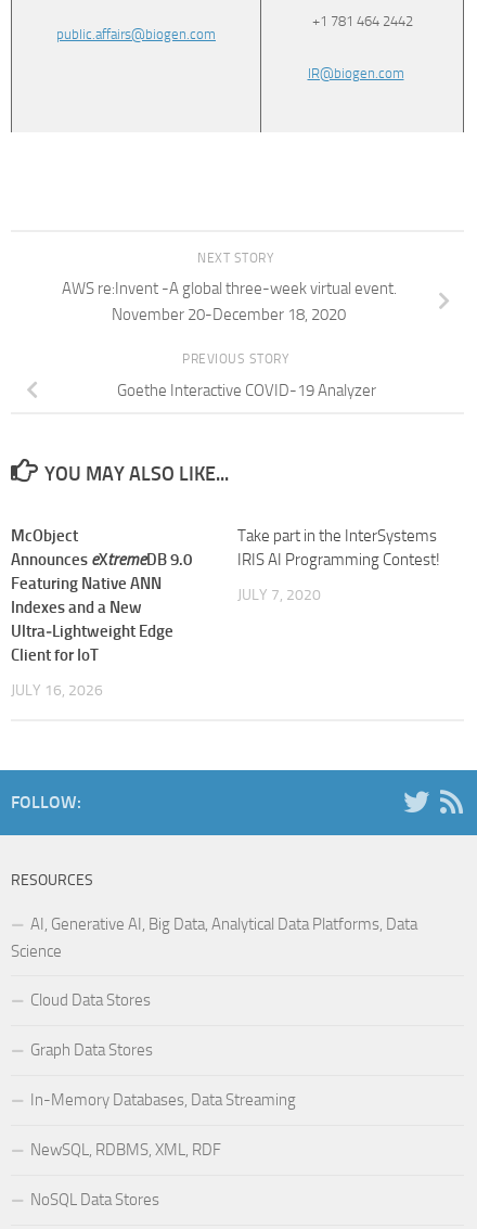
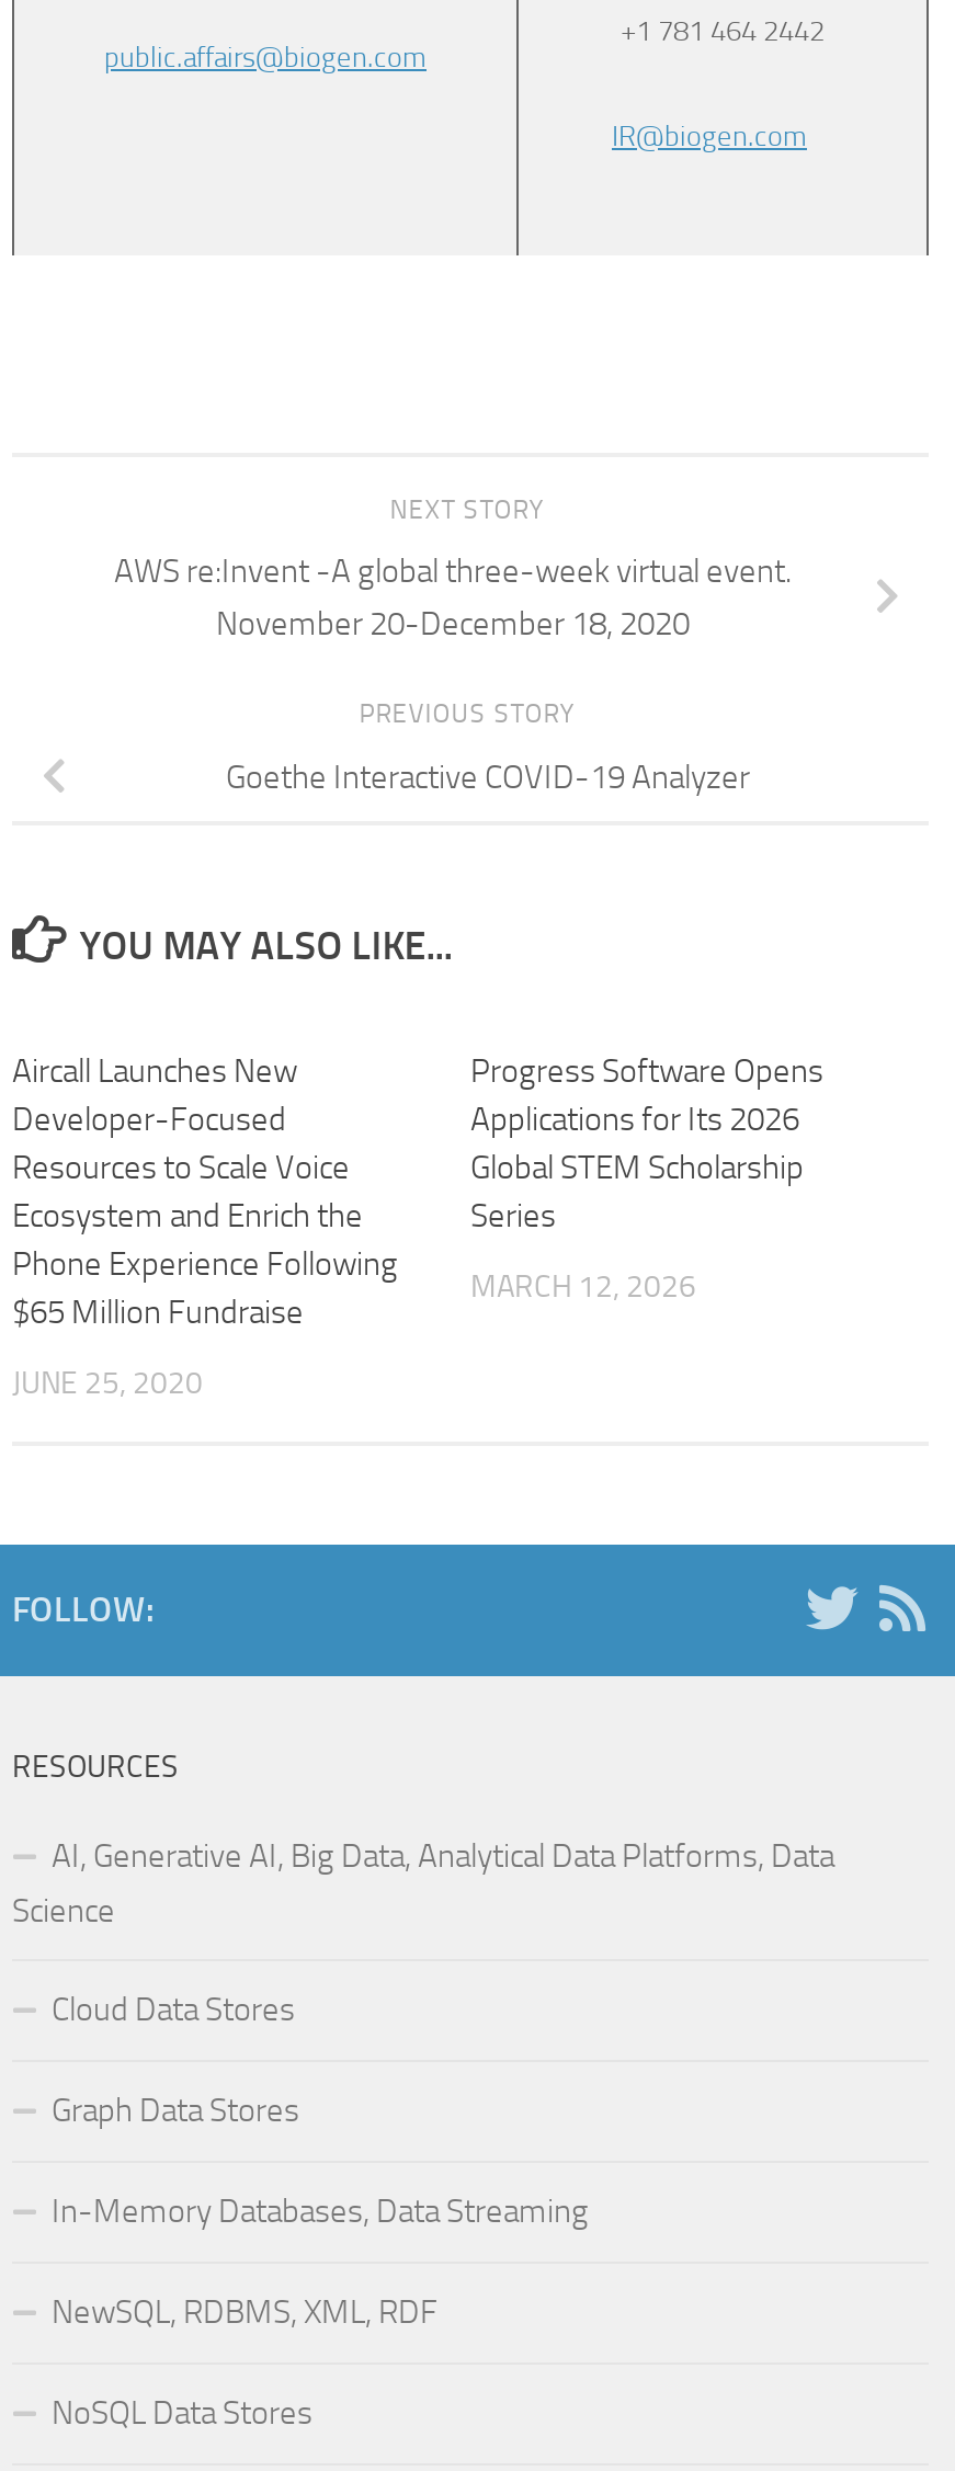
- McObject
- Announces eXtremeDB 9.0
- Featuring Native ANN
- Indexes and a New
- Ultra‑Lightweight Edge
- Client for IoT
+ Aircall Launches New
+ Developer-Focused
+ Resources to Scale Voice
+ Ecosystem and Enrich the
+ Phone Experience Following
+ $65 Million Fundraise

- Take part in the InterSystems
- IRIS AI Programming Contest!
+ Progress Software Opens
+ Applications for Its 2026
+ Global STEM Scholarship
+ Series

- JULY 7, 2020
+ MARCH 12, 2026

- JULY 16, 2026
+ JUNE 25, 2020
